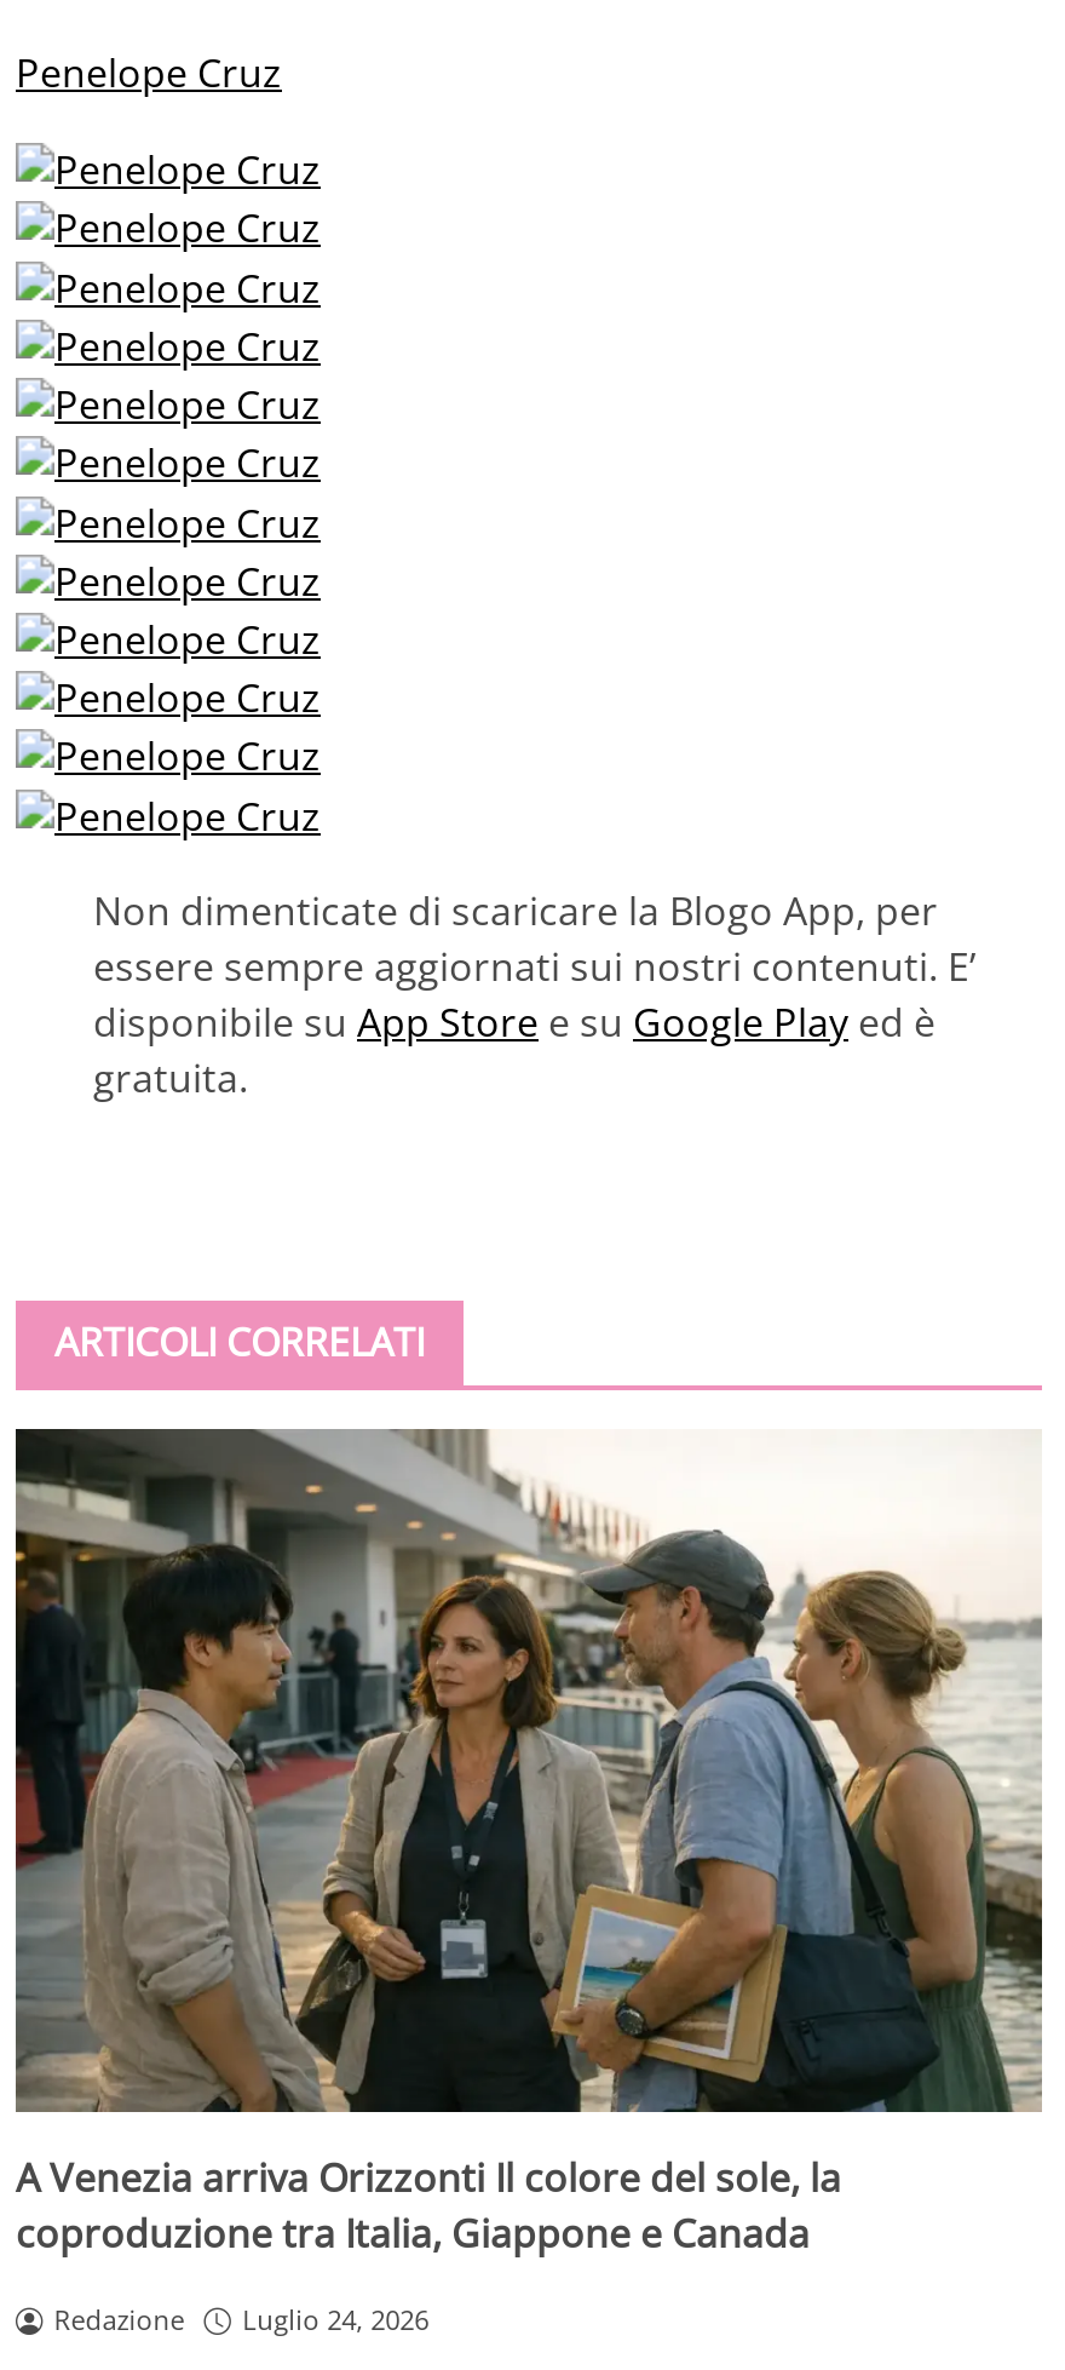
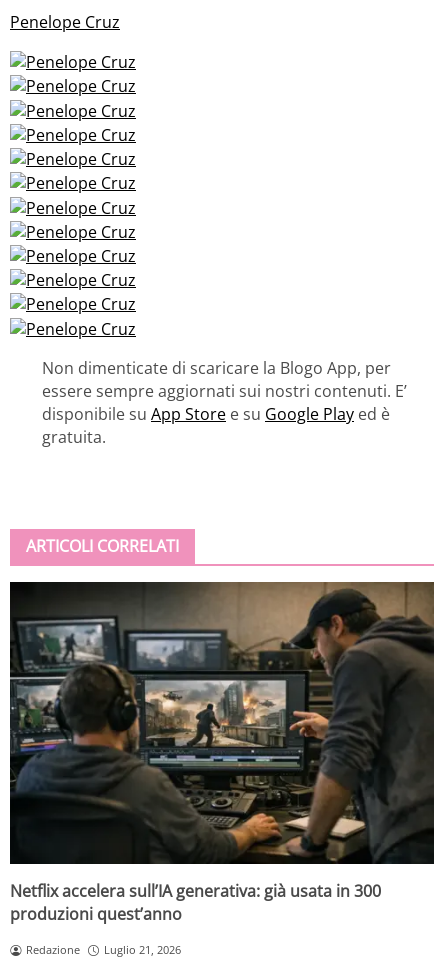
- [image]
- A Venezia arriva Orizzonti Il colore del sole, la
- coproduzione tra Italia, Giappone e Canada
+ [image]
+ Netflix accelera sull’IA generativa: già usata in 300
+ produzioni quest’anno

- Redazione Luglio 24, 2026
+ Redazione Luglio 21, 2026
